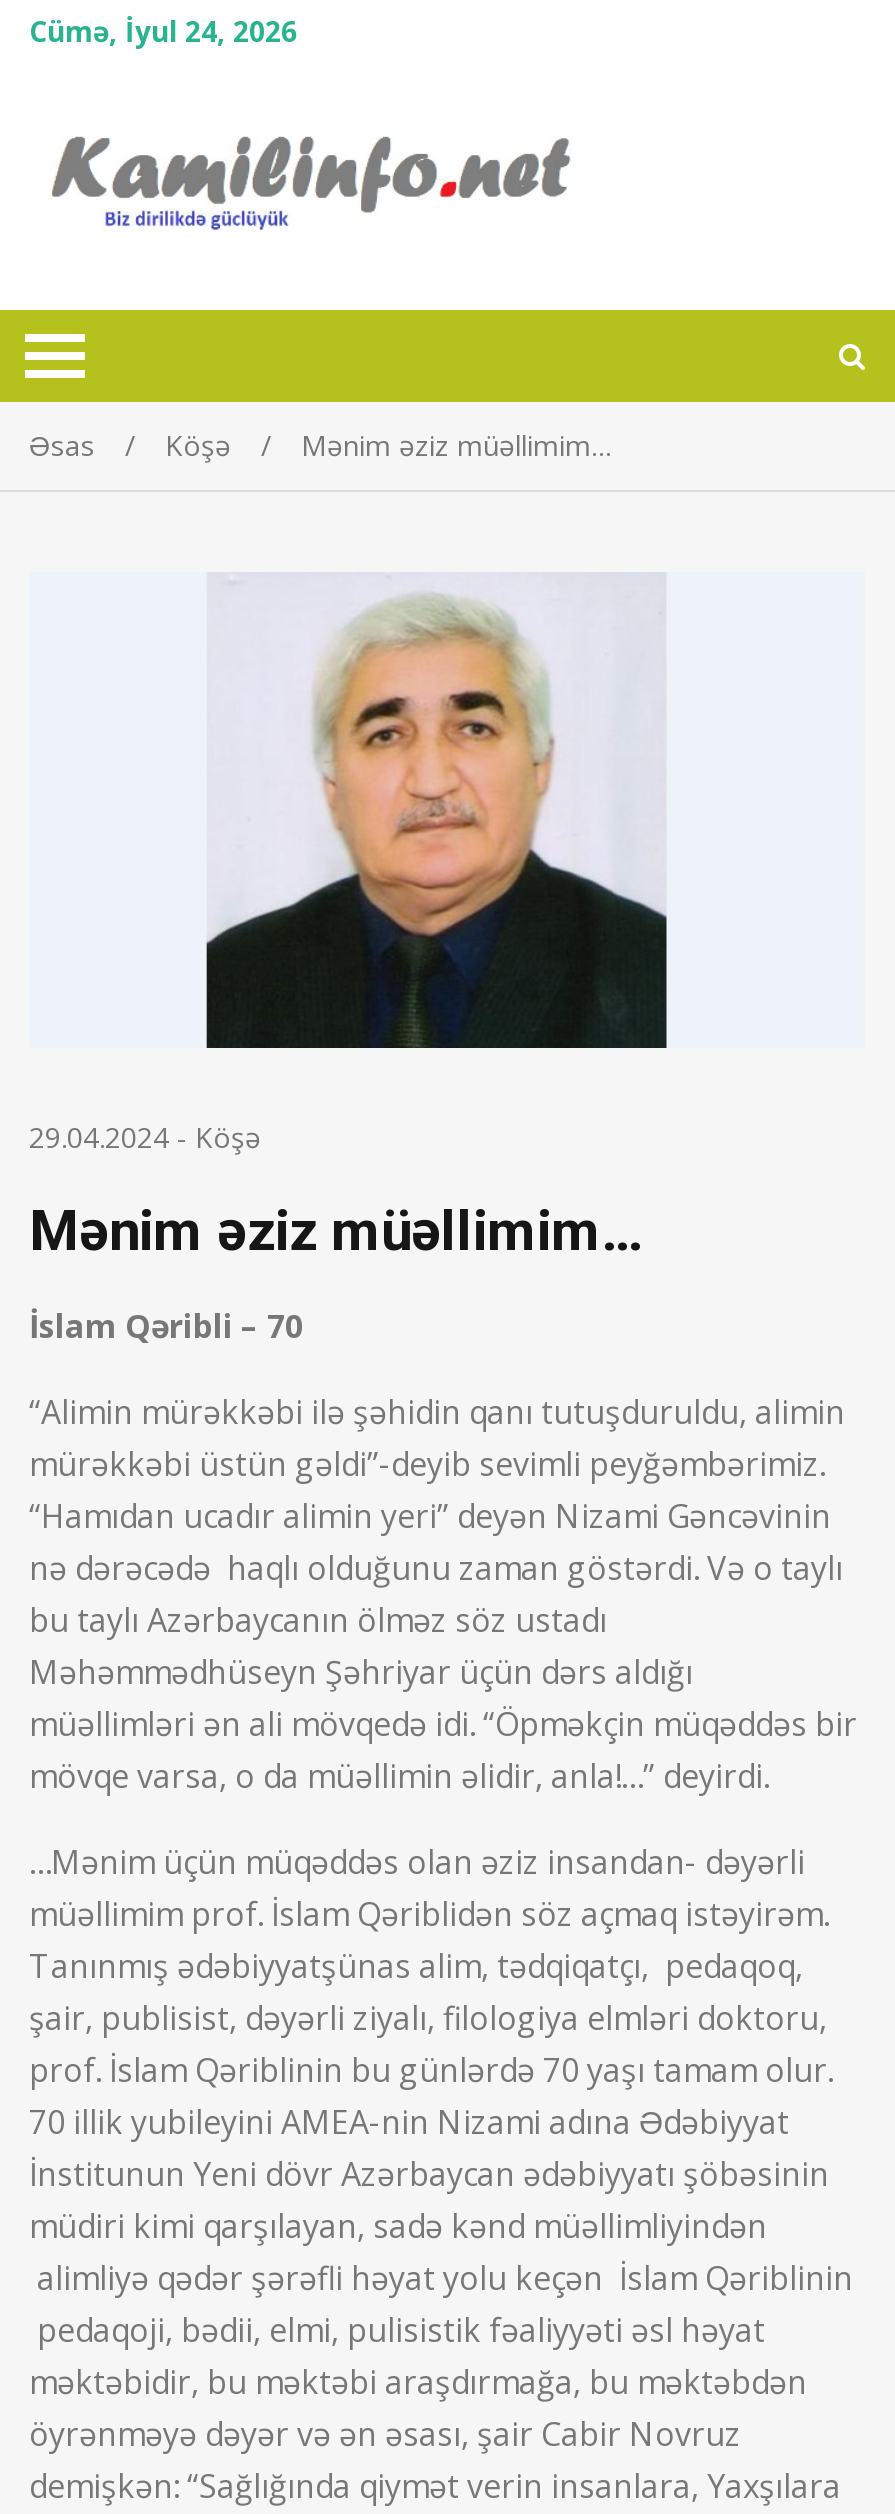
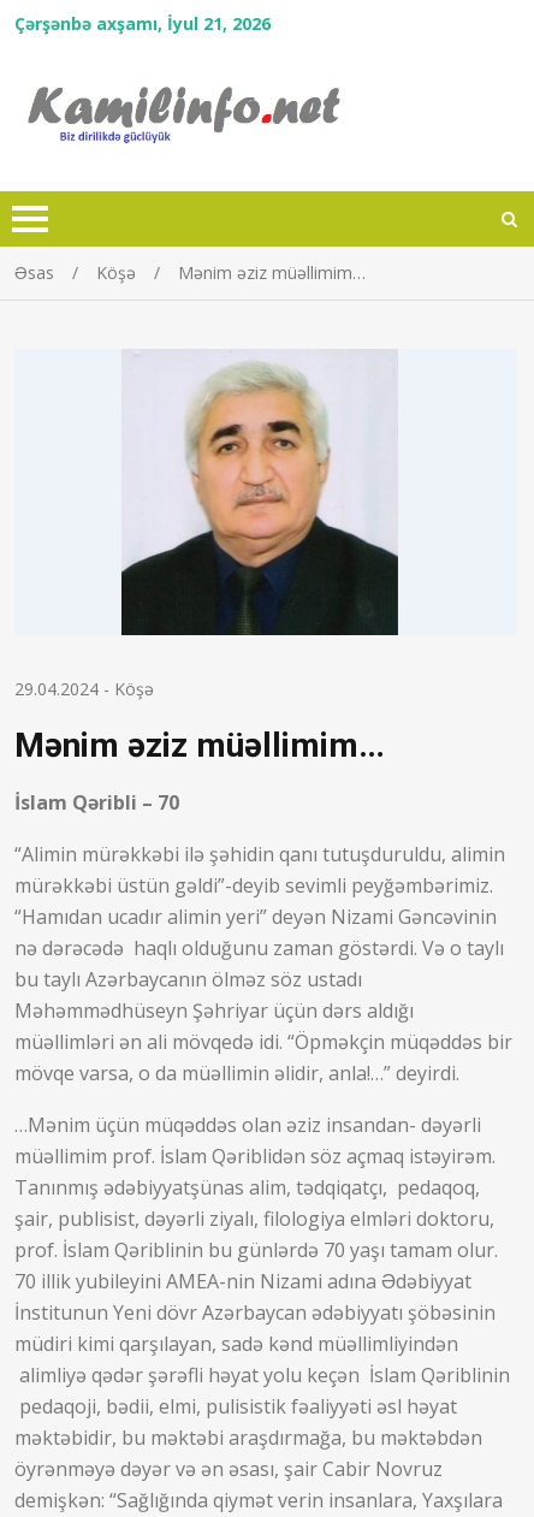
- Cümə, İyul 24, 2026
+ Çərşənbə axşamı, İyul 21, 2026
